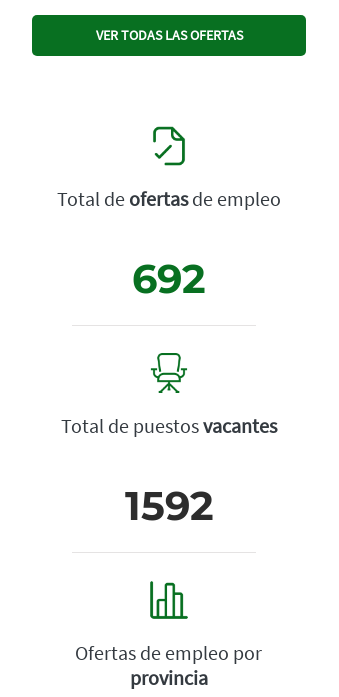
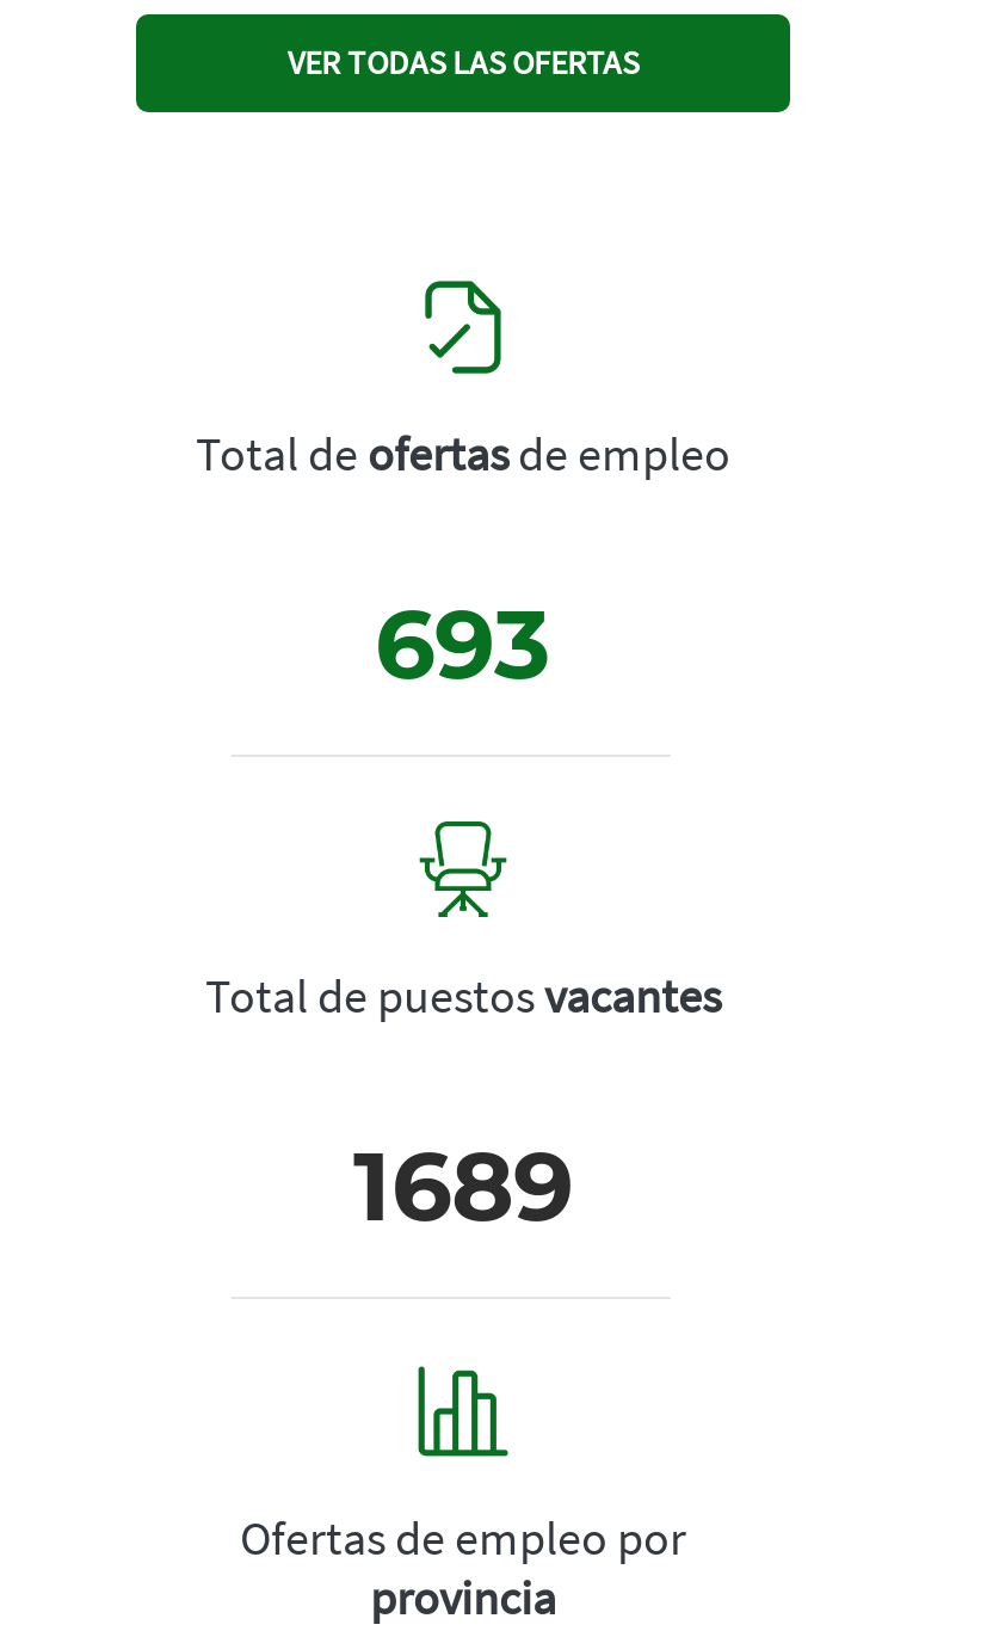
- 692
+ 693

- 1592
+ 1689
